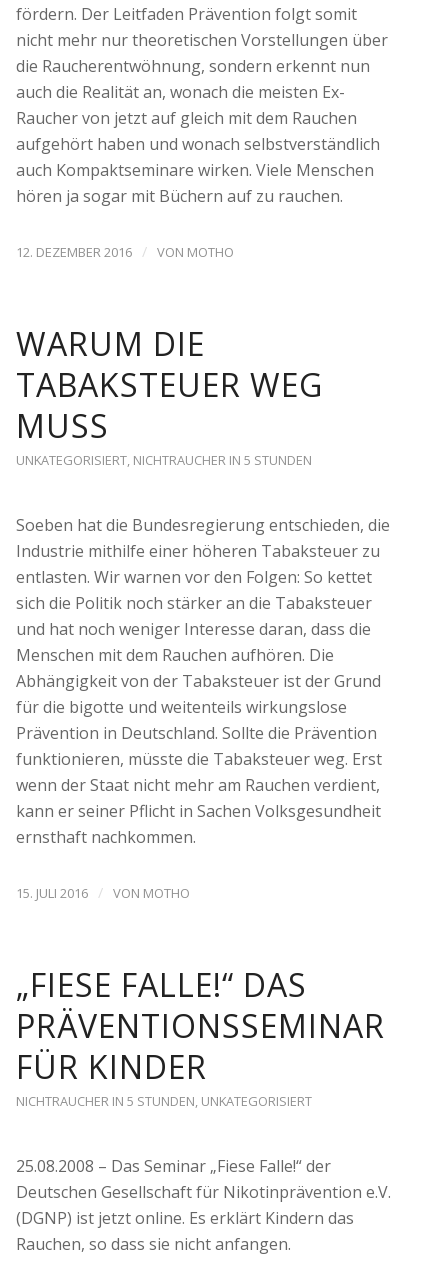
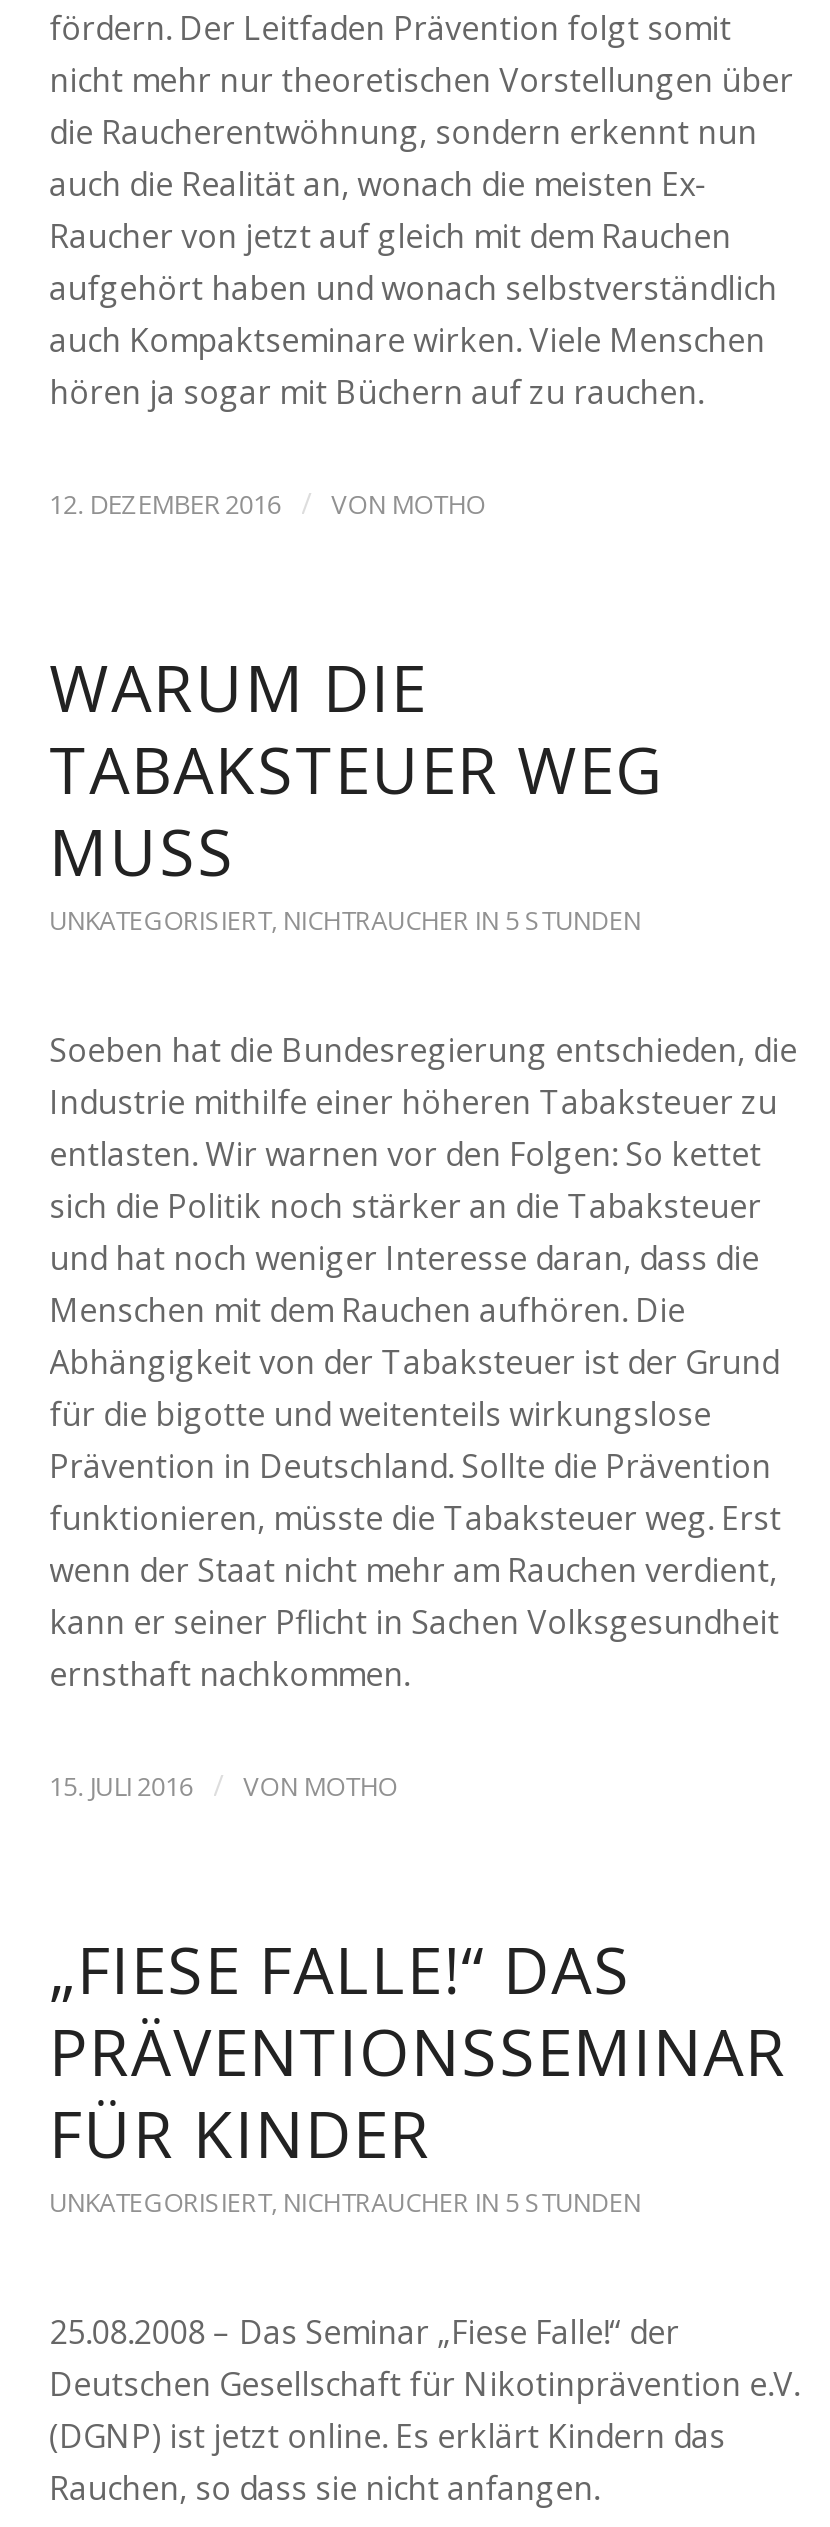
- NICHTRAUCHER IN 5 STUNDEN, UNKATEGORISIERT
+ UNKATEGORISIERT, NICHTRAUCHER IN 5 STUNDEN
